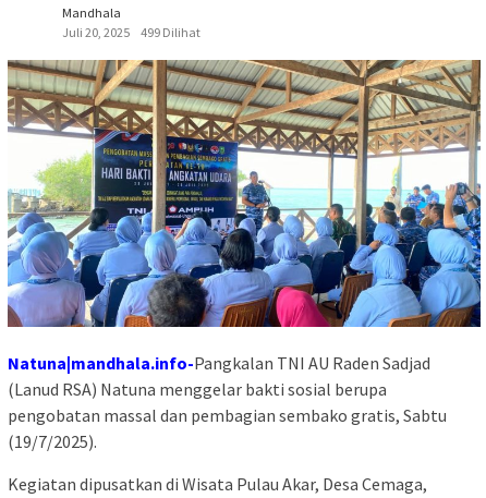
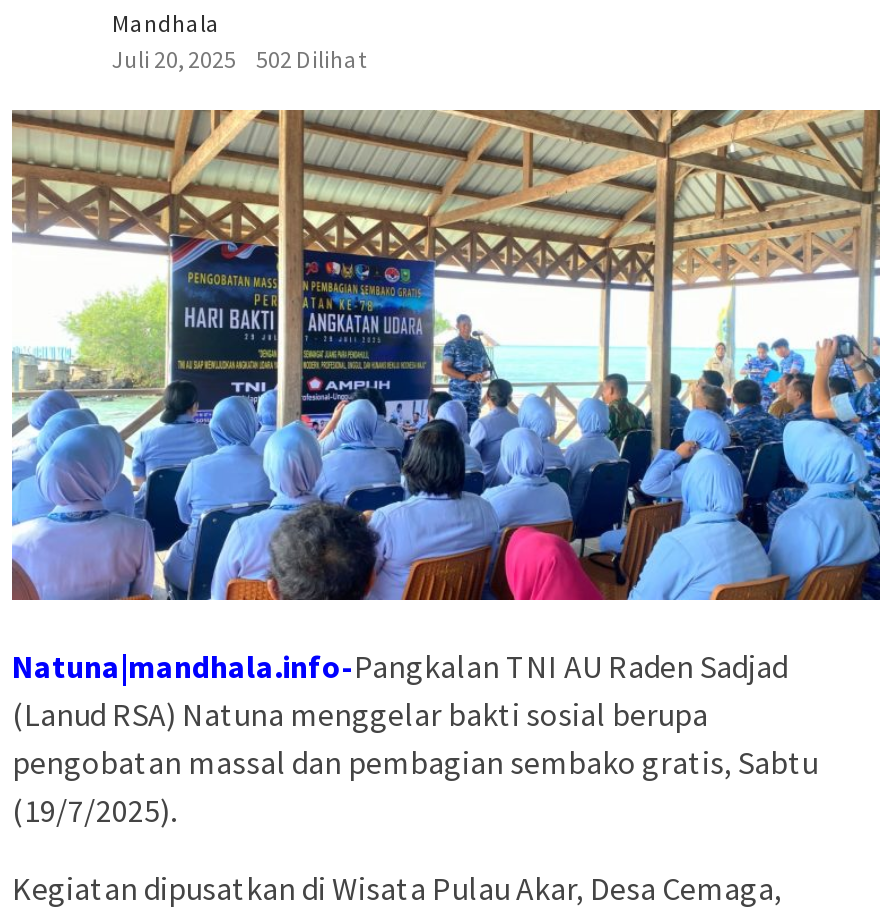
- Juli 20, 2025 499 Dilihat
+ Juli 20, 2025 502 Dilihat
